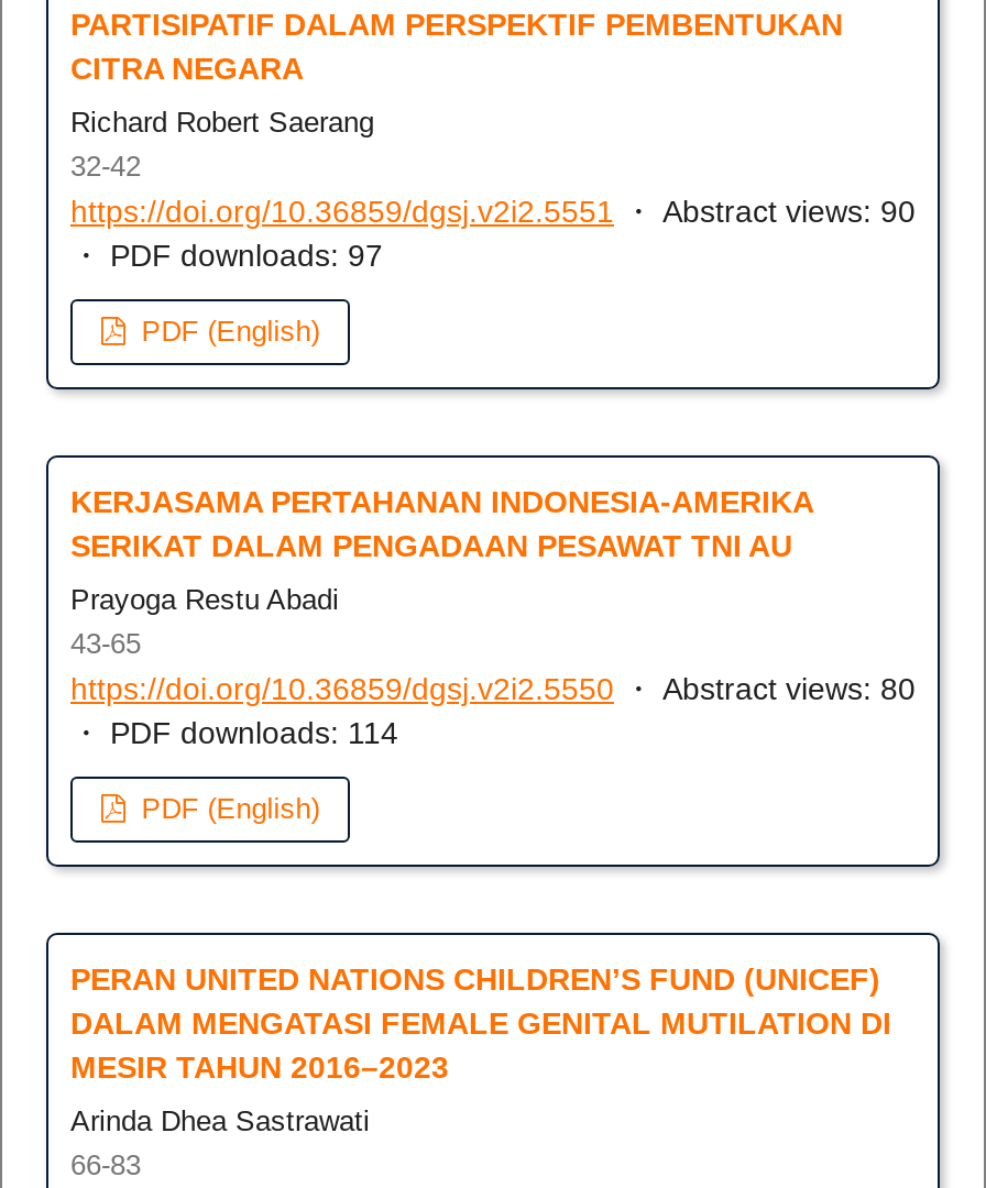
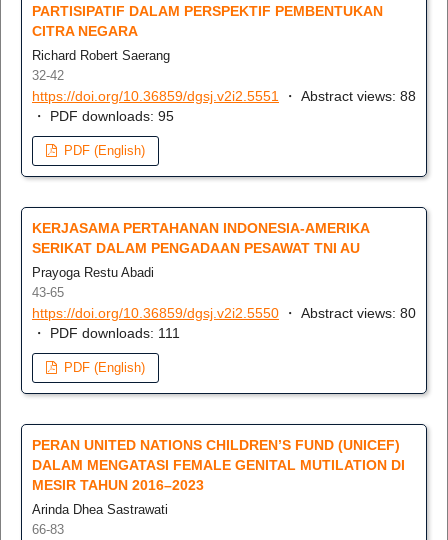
- https://doi.org/10.36859/dgsj.v2i2.5551・ Abstract views: 90
+ https://doi.org/10.36859/dgsj.v2i2.5551・ Abstract views: 88

- ・ PDF downloads: 97
+ ・ PDF downloads: 95

- ・ PDF downloads: 114
+ ・ PDF downloads: 111
